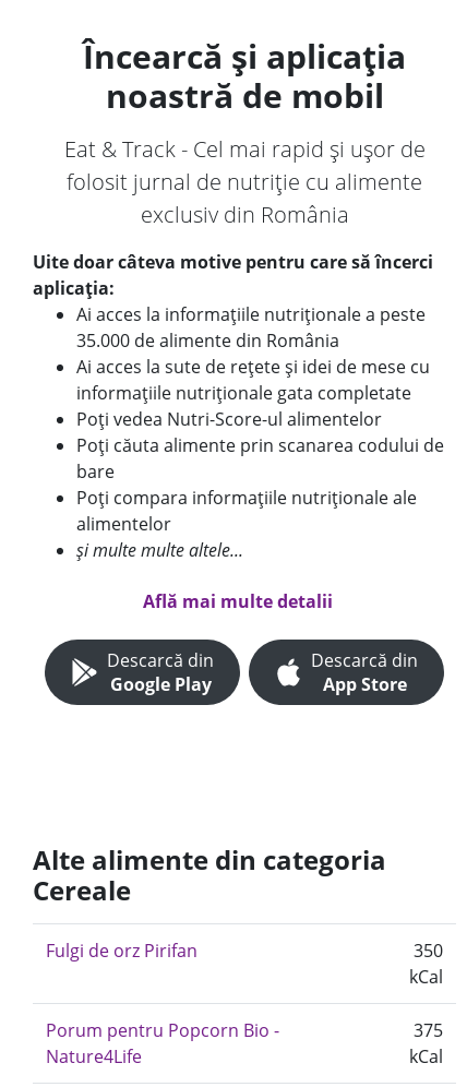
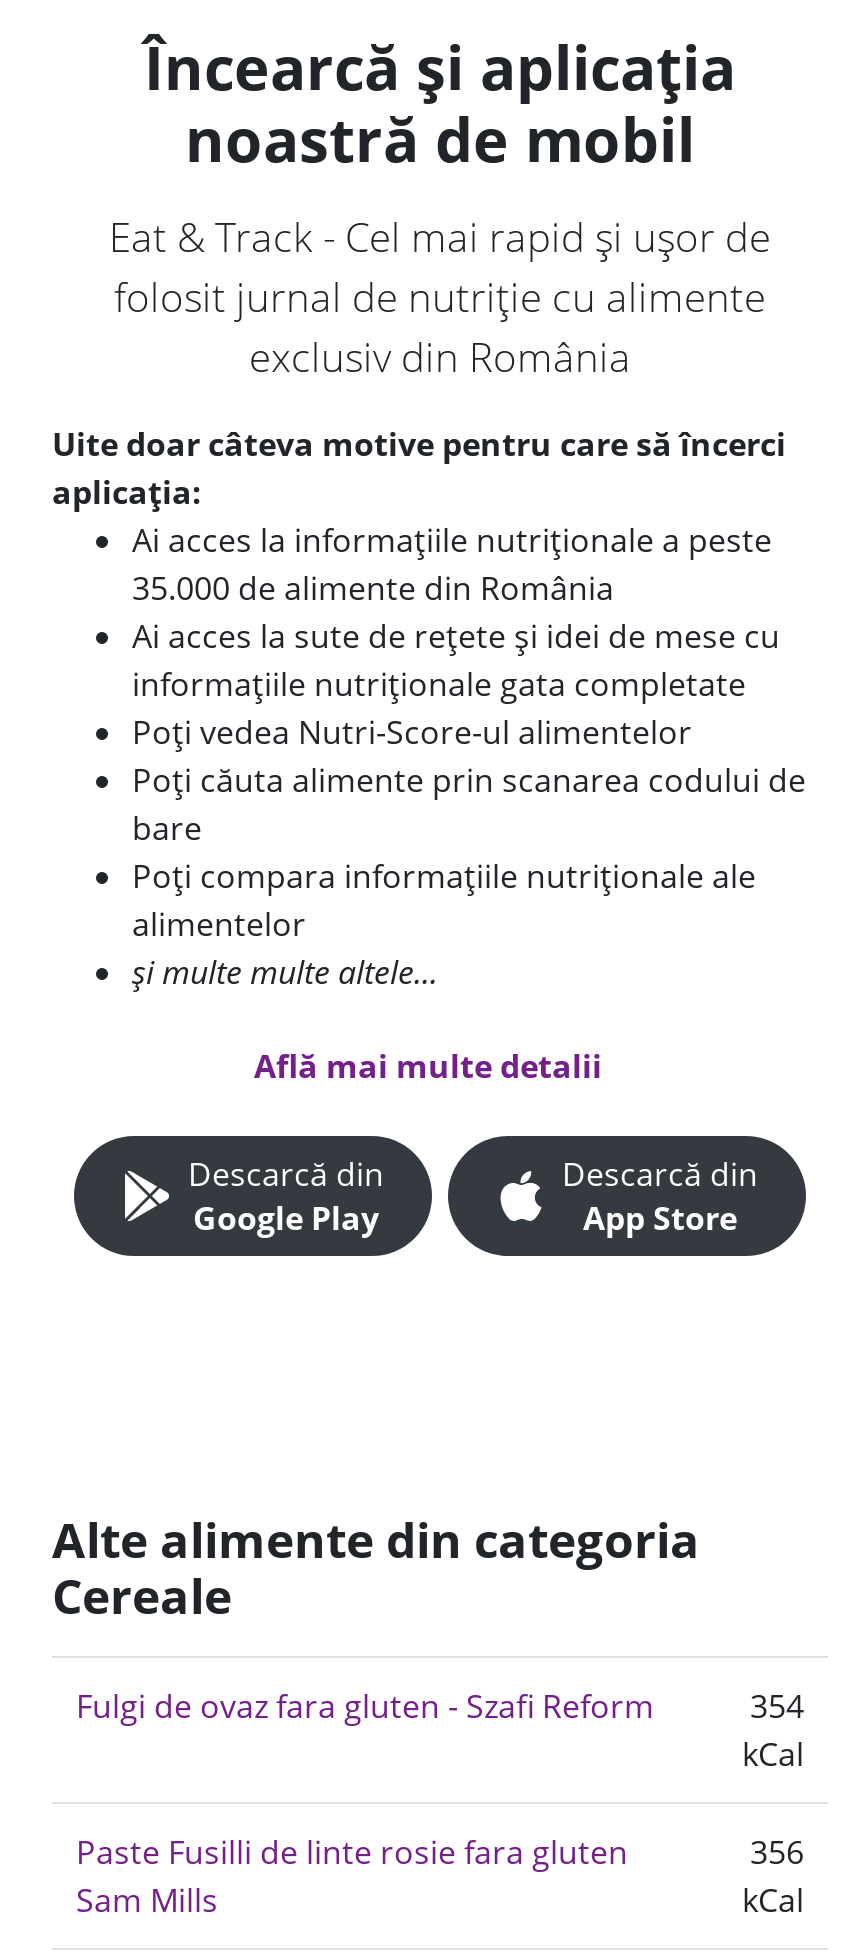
- Fulgi de orz Pirifan
- 350
+ Fulgi de ovaz fara gluten - Szafi Reform
+ 354

- Porum pentru Popcorn Bio -
- Nature4Life
+ Paste Fusilli de linte rosie fara gluten
+ Sam Mills

- 375
+ 356
